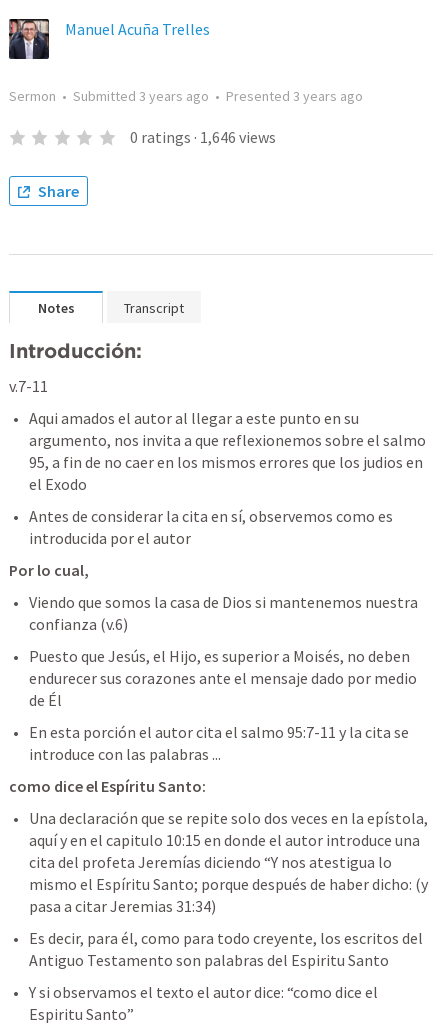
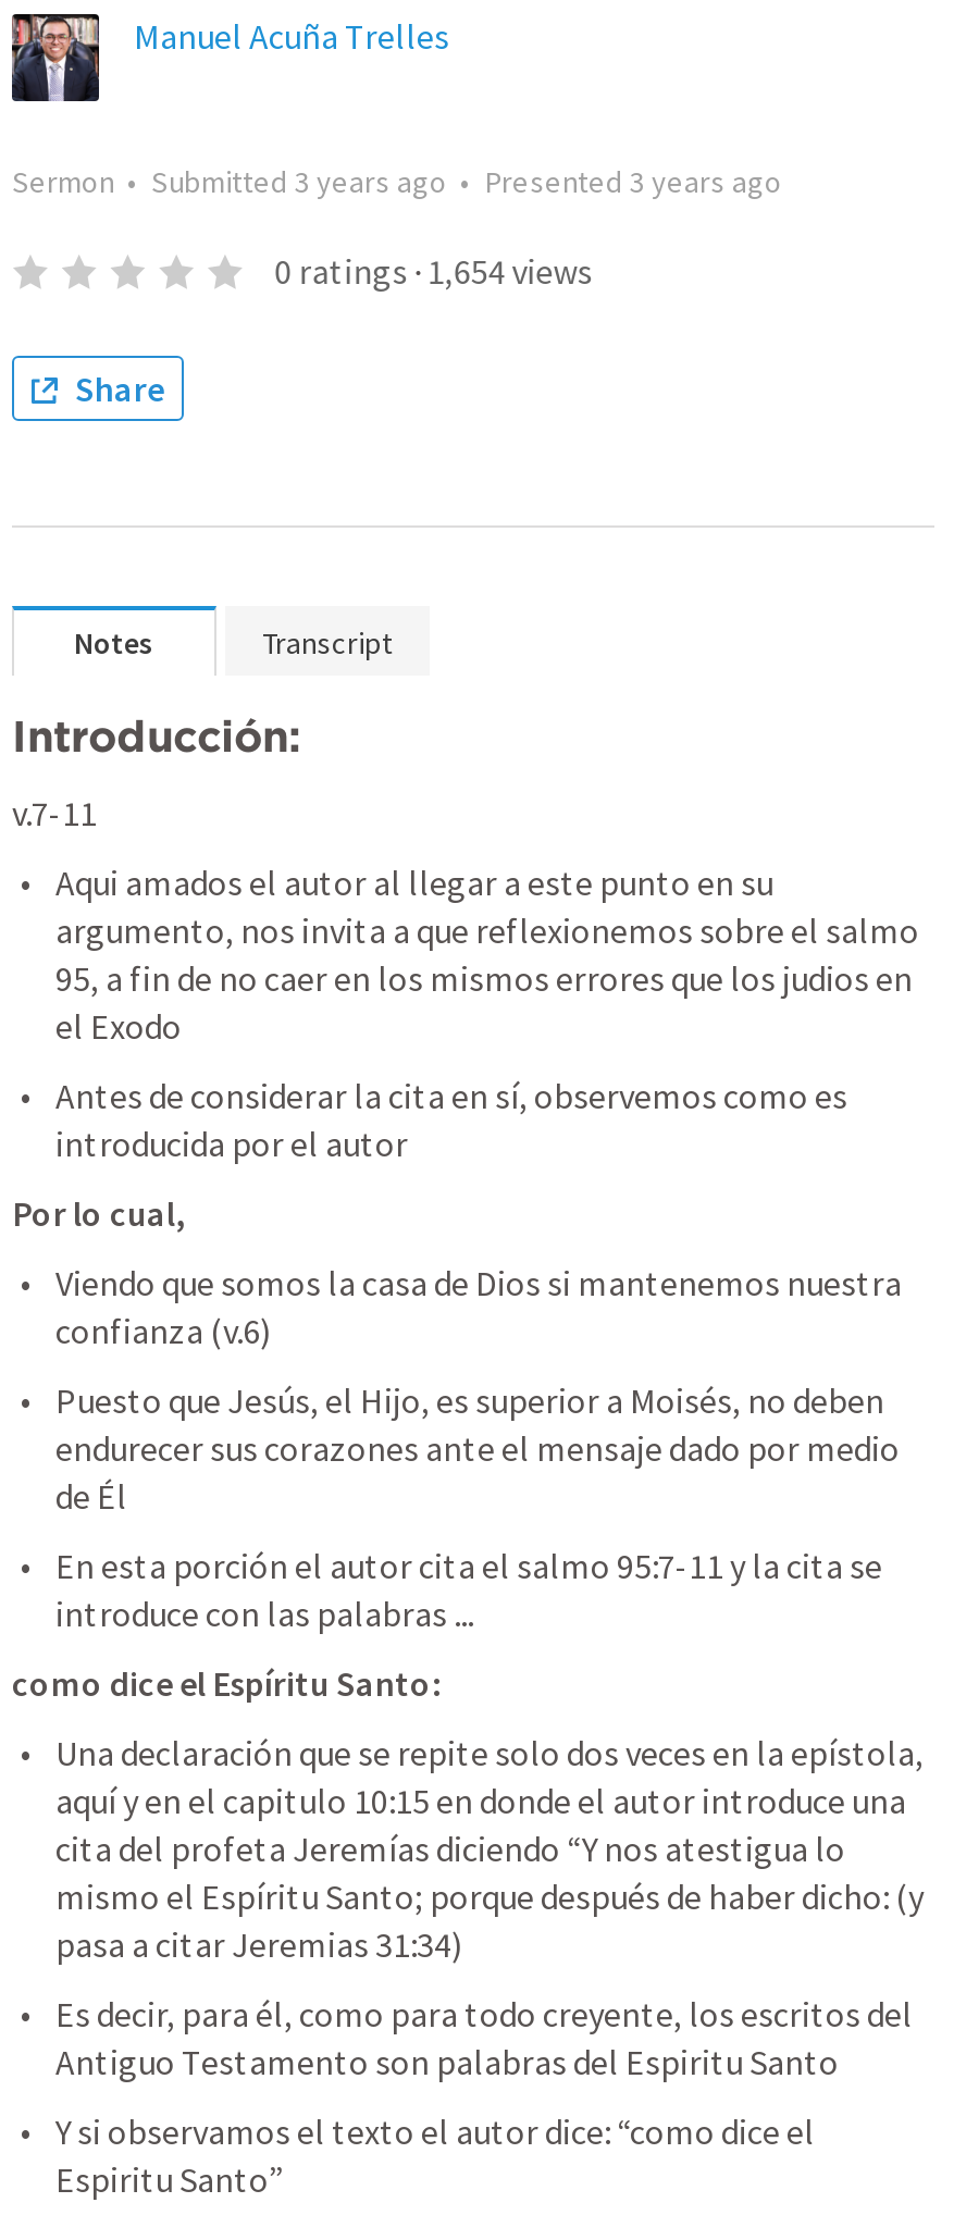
- 0 ratings · 1,646 views
+ 0 ratings · 1,654 views
